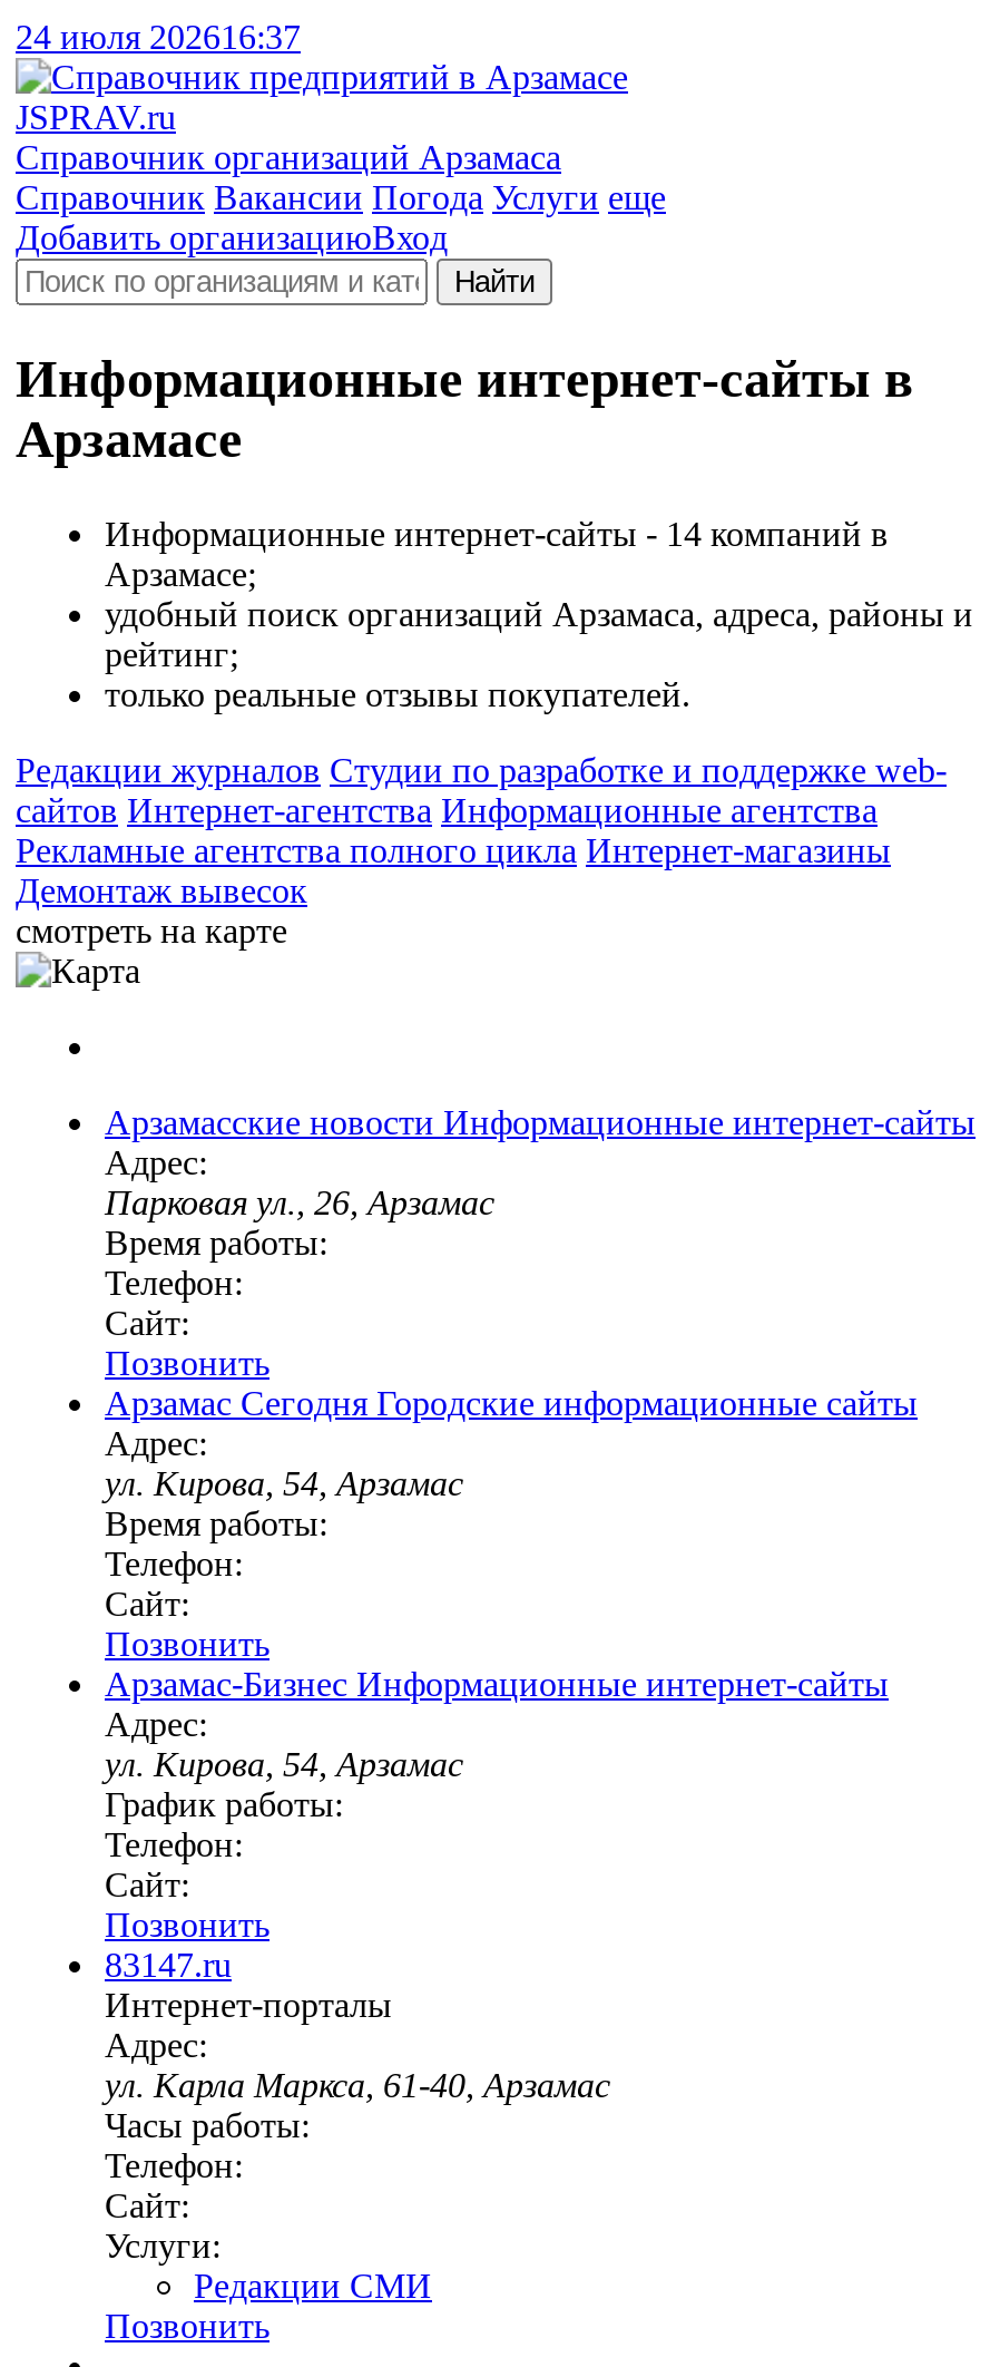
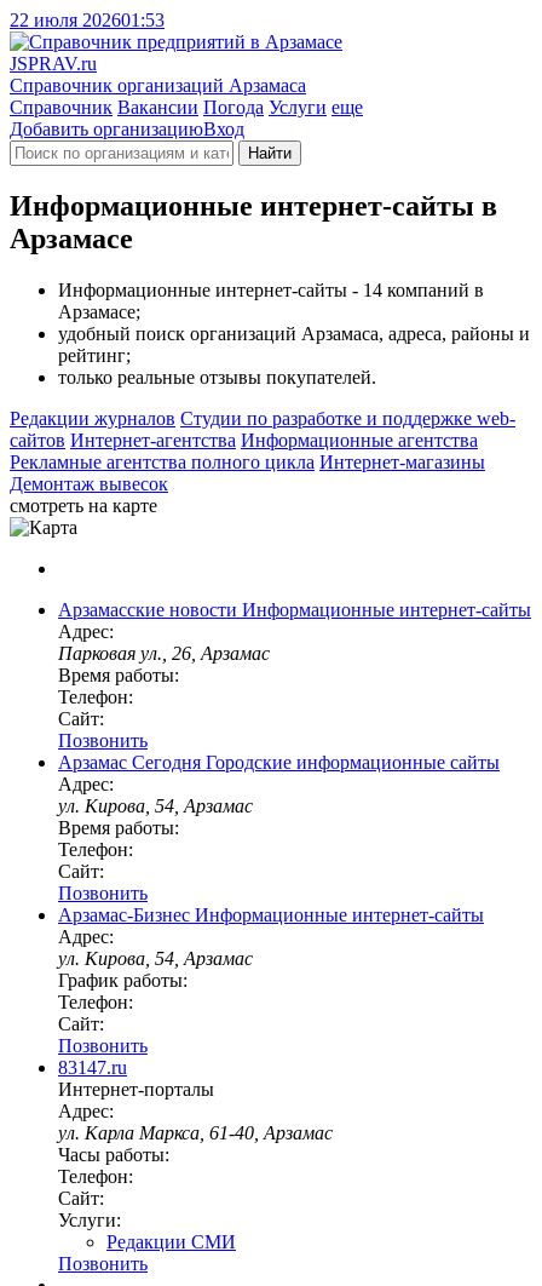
- 24 июля 202616:37
+ 22 июля 202601:53
